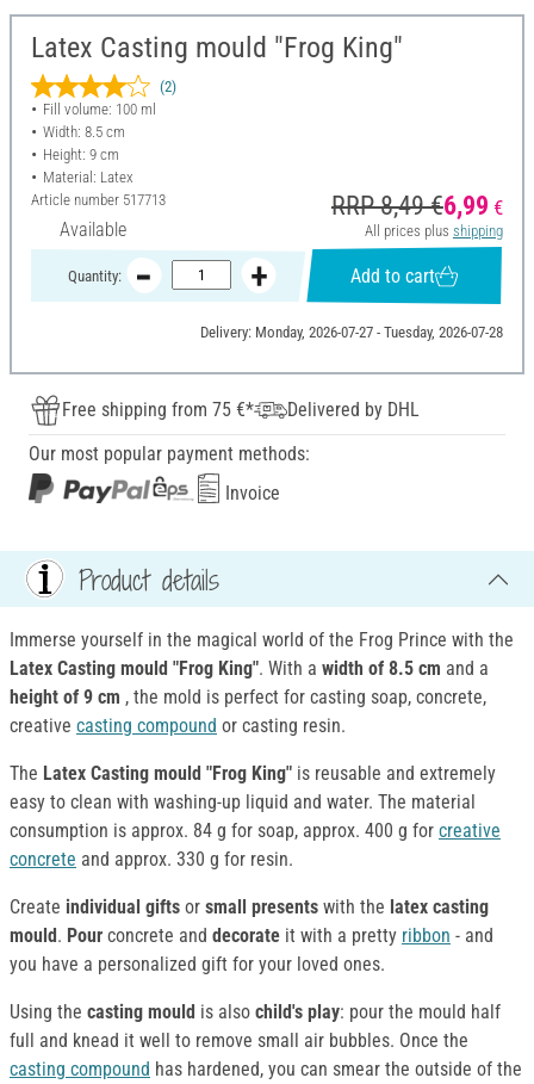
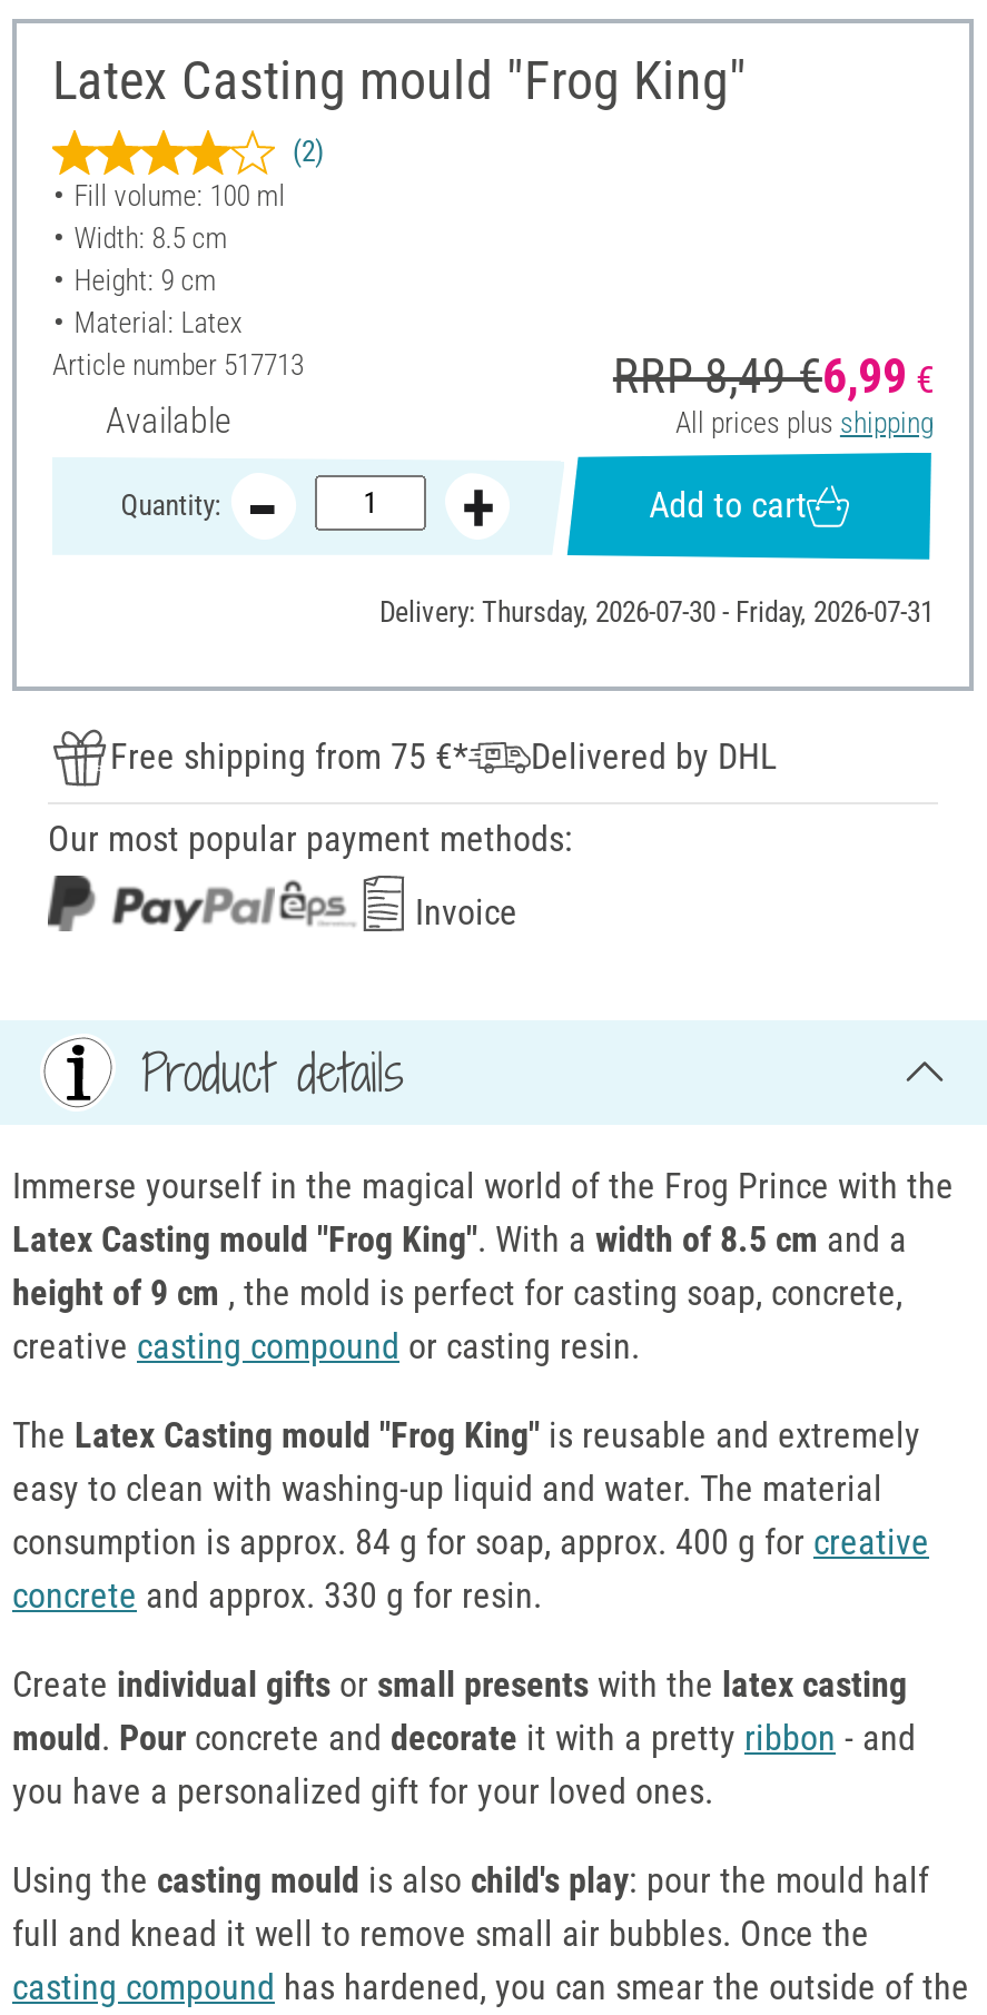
- Delivery: Monday, 2026-07-27 - Tuesday, 2026-07-28
+ Delivery: Thursday, 2026-07-30 - Friday, 2026-07-31
